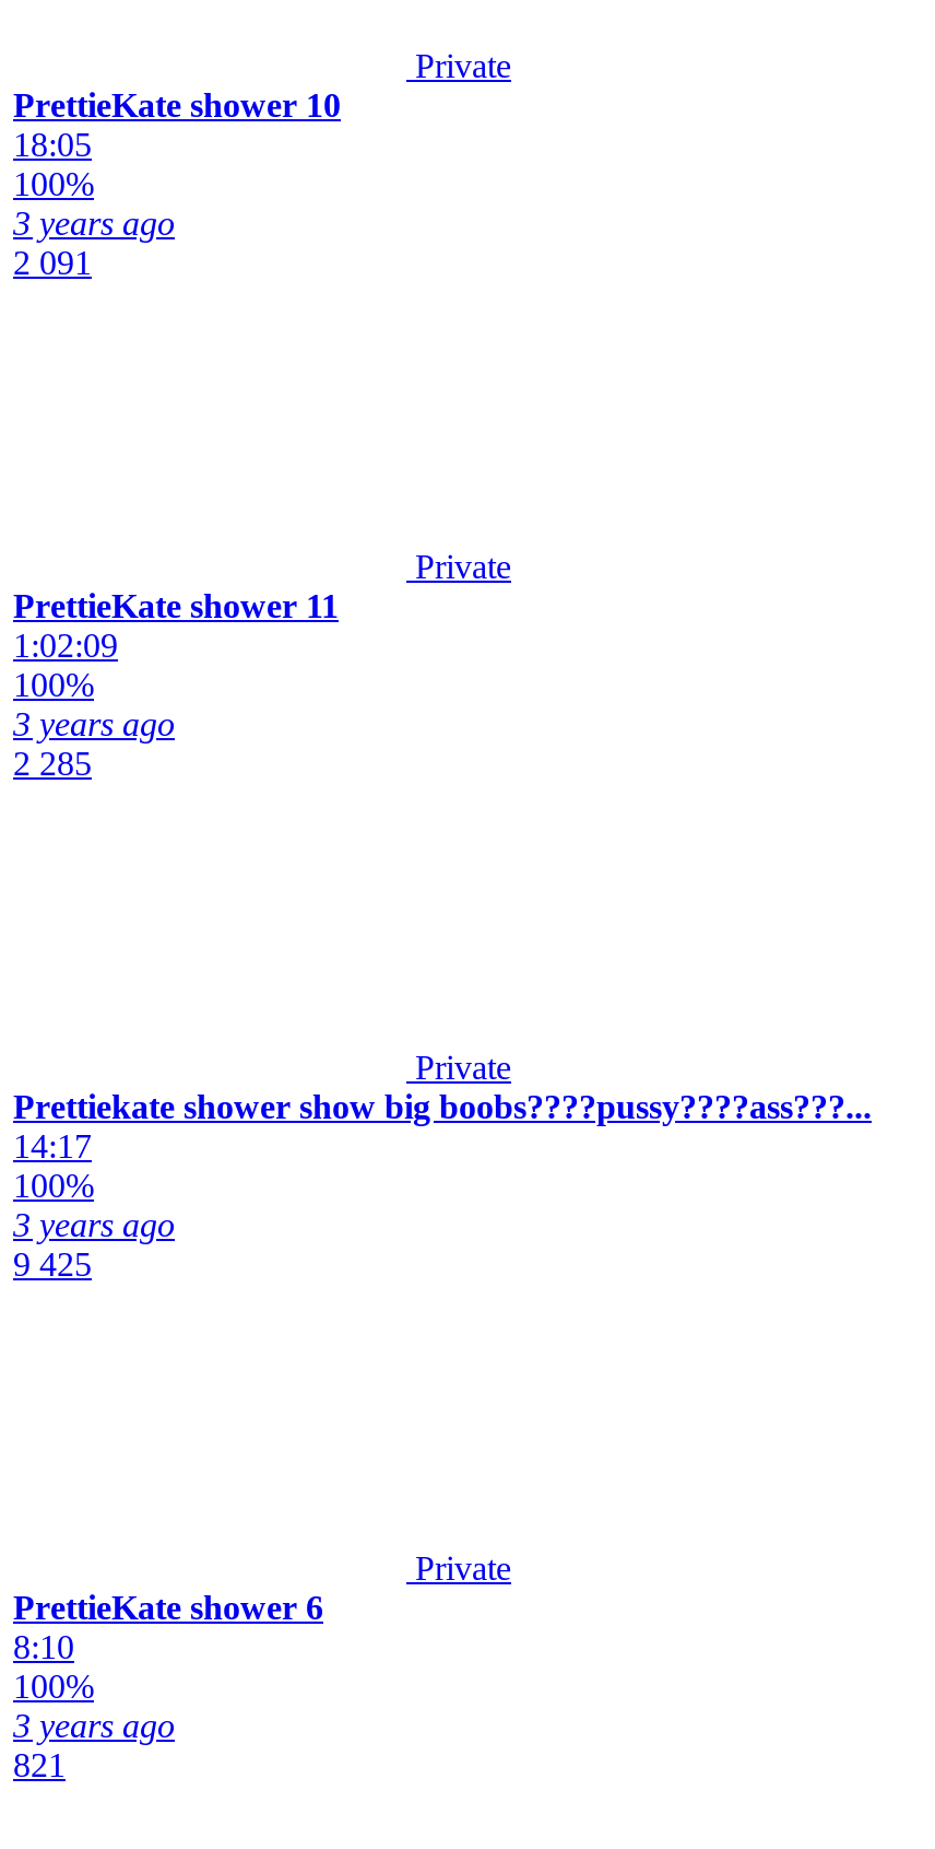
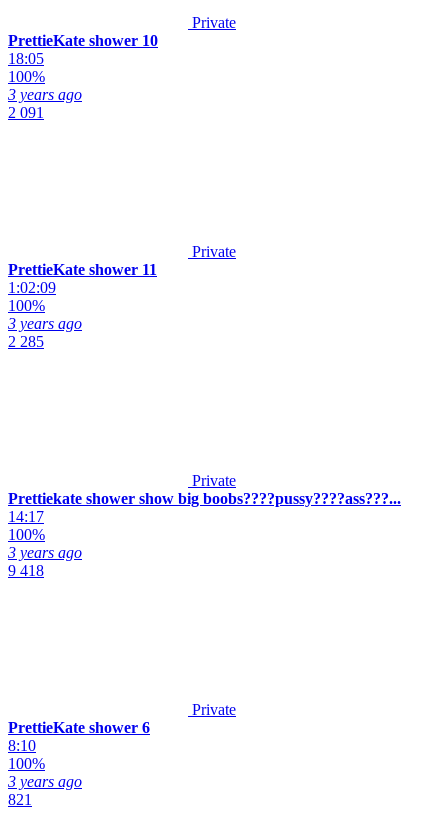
- 9 425
+ 9 418
